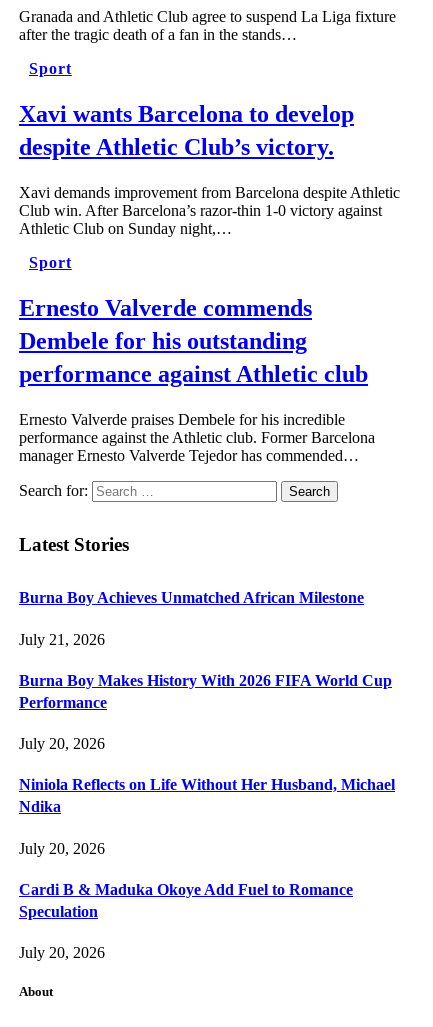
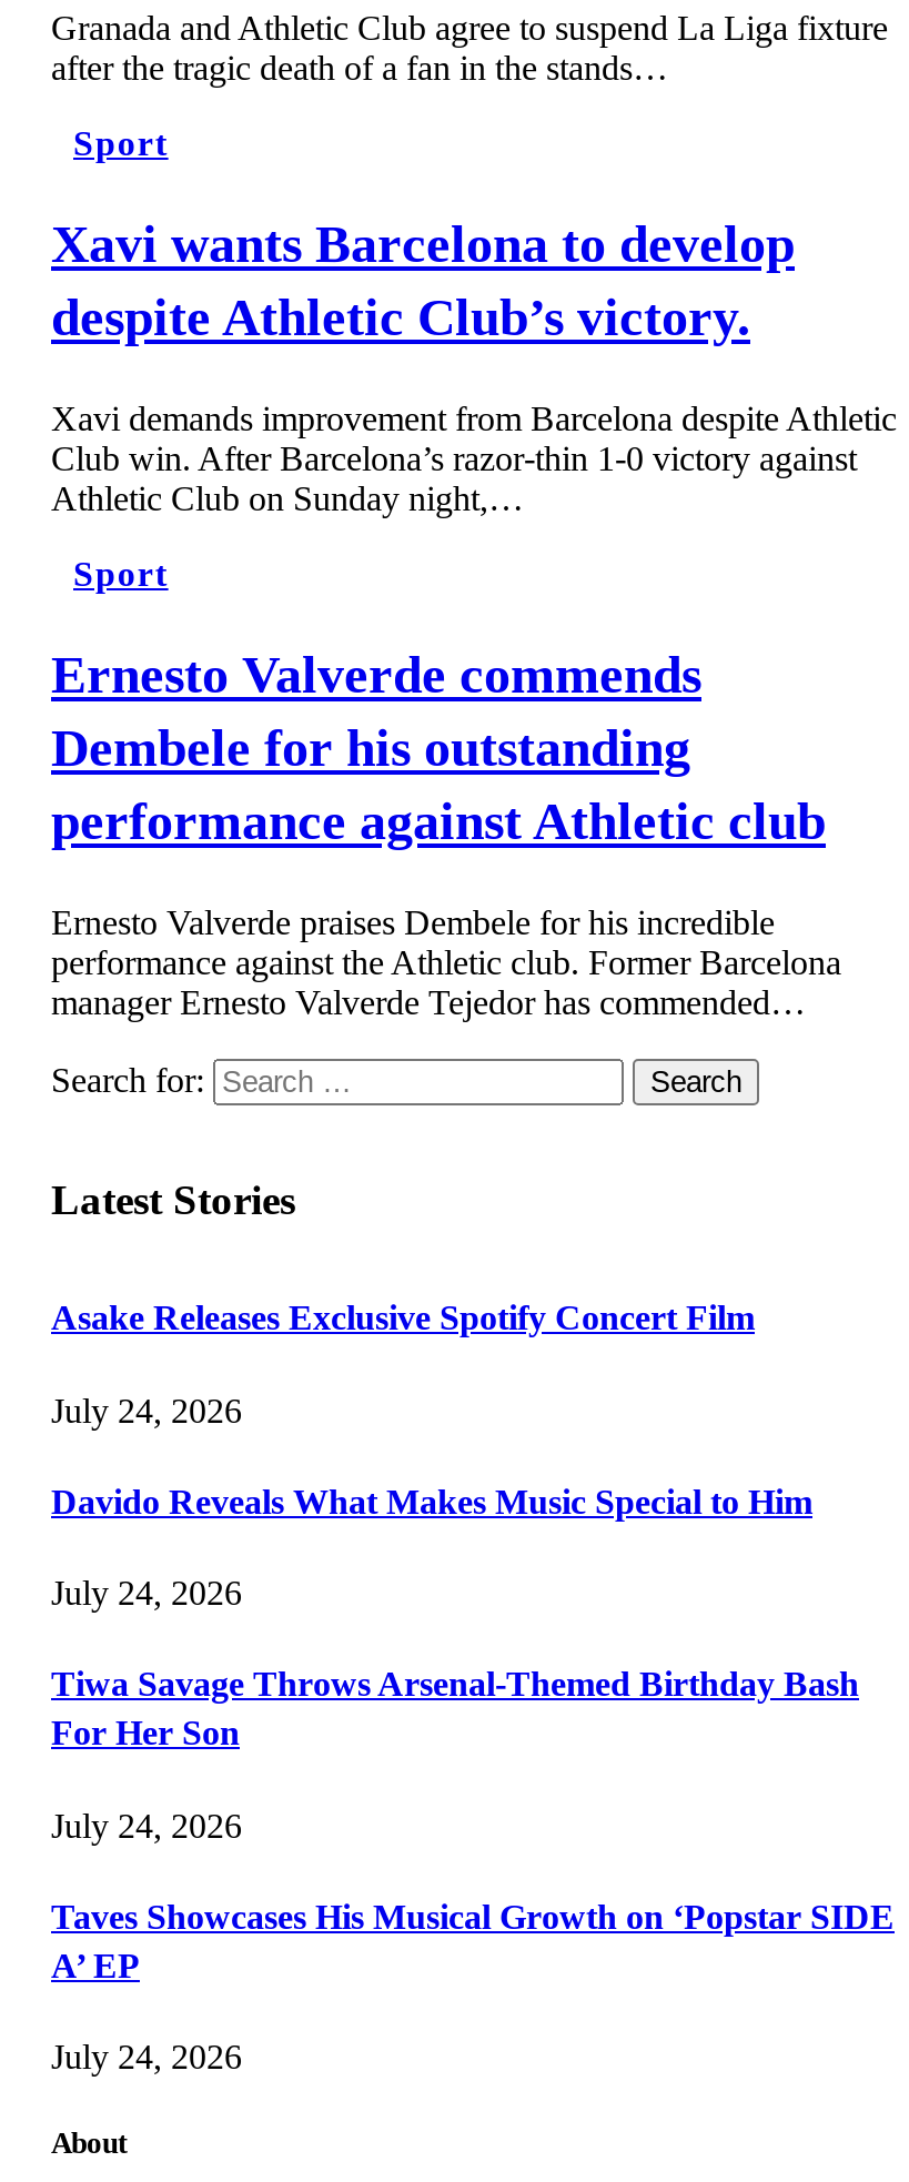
- Burna Boy Achieves Unmatched African Milestone
+ Asake Releases Exclusive Spotify Concert Film

- July 21, 2026
+ July 24, 2026

- Burna Boy Makes History With 2026 FIFA World Cup
- Performance
+ Davido Reveals What Makes Music Special to Him

- July 20, 2026
+ July 24, 2026

- Niniola Reflects on Life Without Her Husband, Michael
- Ndika
+ Tiwa Savage Throws Arsenal-Themed Birthday Bash
+ For Her Son

- July 20, 2026
+ July 24, 2026

- Cardi B & Maduka Okoye Add Fuel to Romance
- Speculation
+ Taves Showcases His Musical Growth on ‘Popstar SIDE
+ A’ EP

- July 20, 2026
+ July 24, 2026
